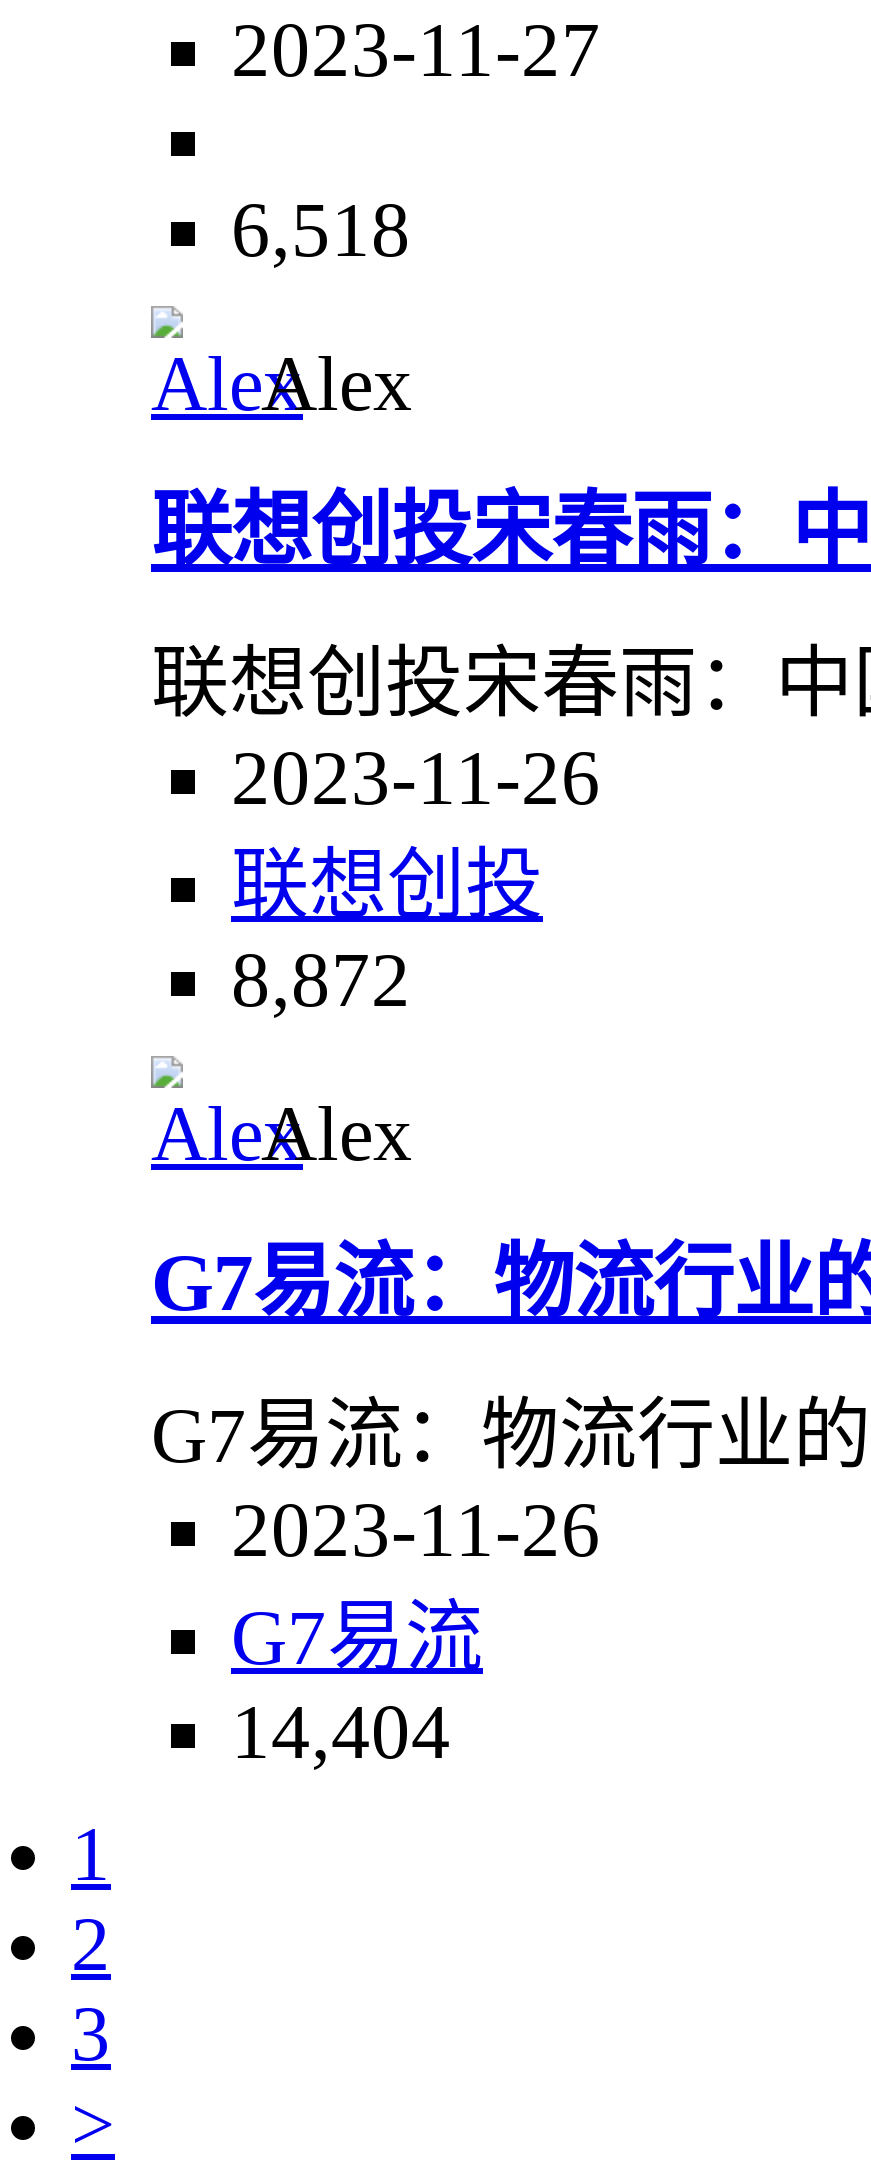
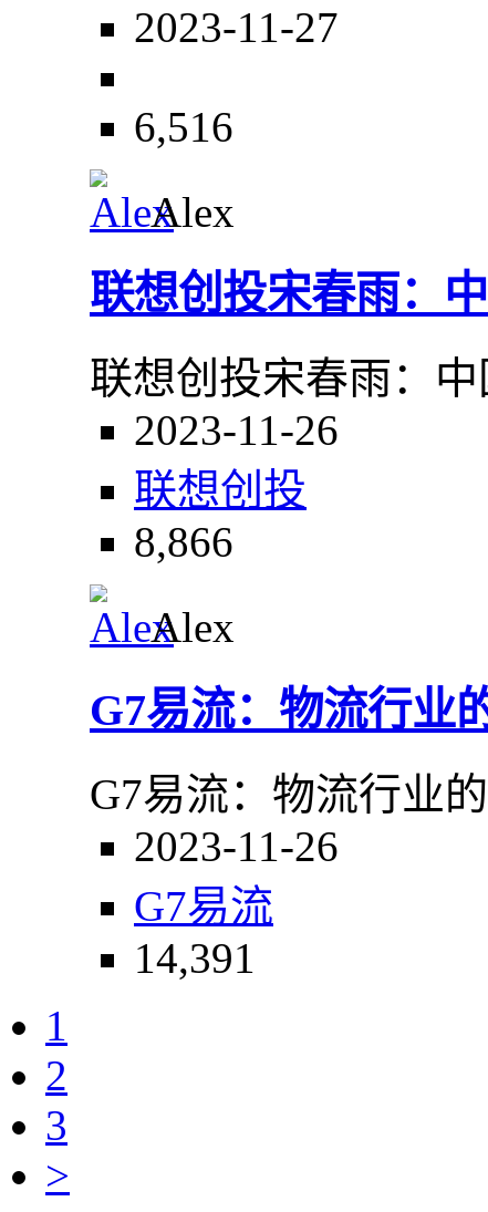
- 6,518
+ 6,516

- 8,872
+ 8,866

- 14,404
+ 14,391
